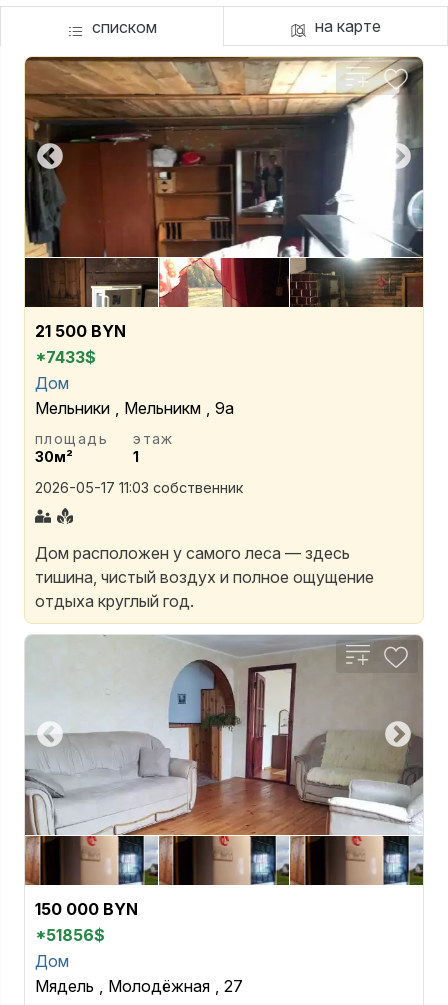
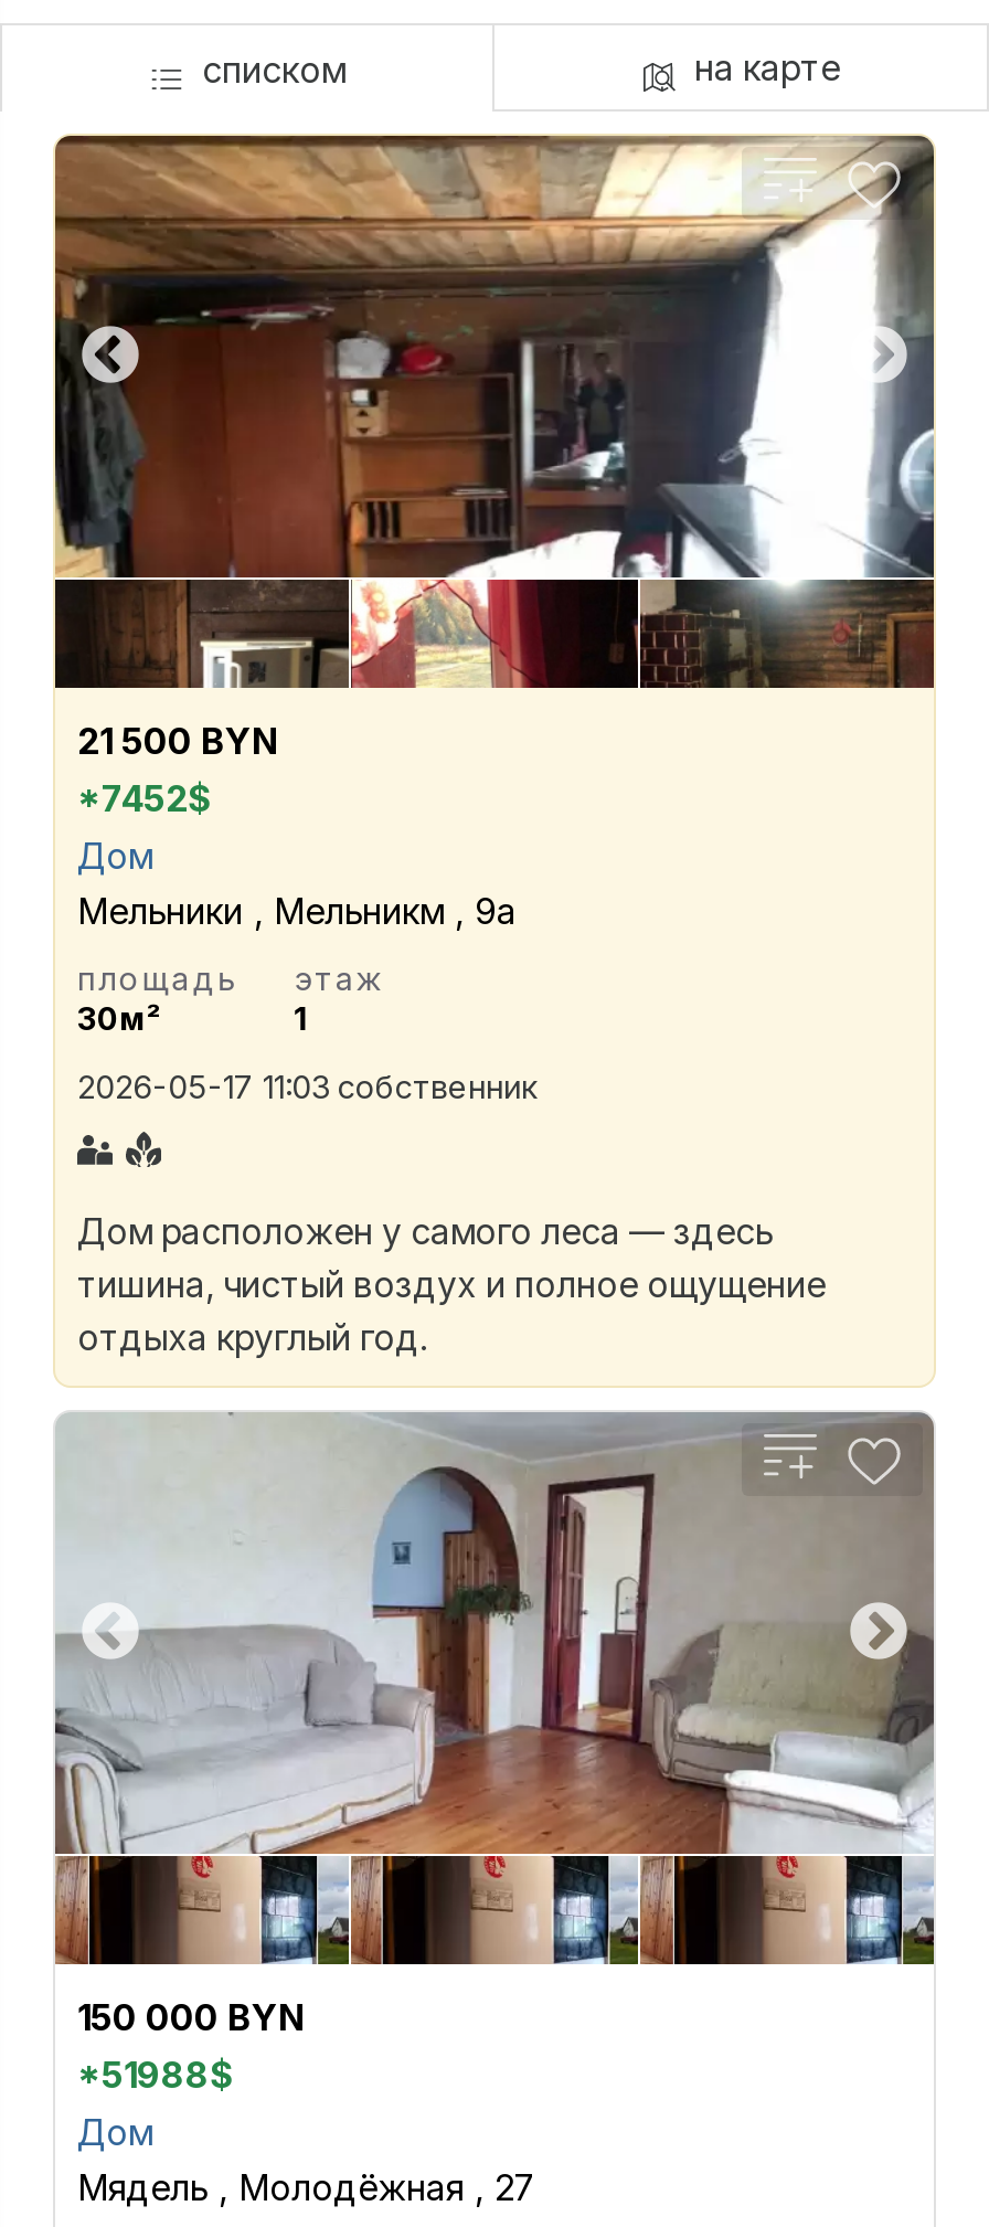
- *7433$
+ *7452$

- *51856$
+ *51988$
